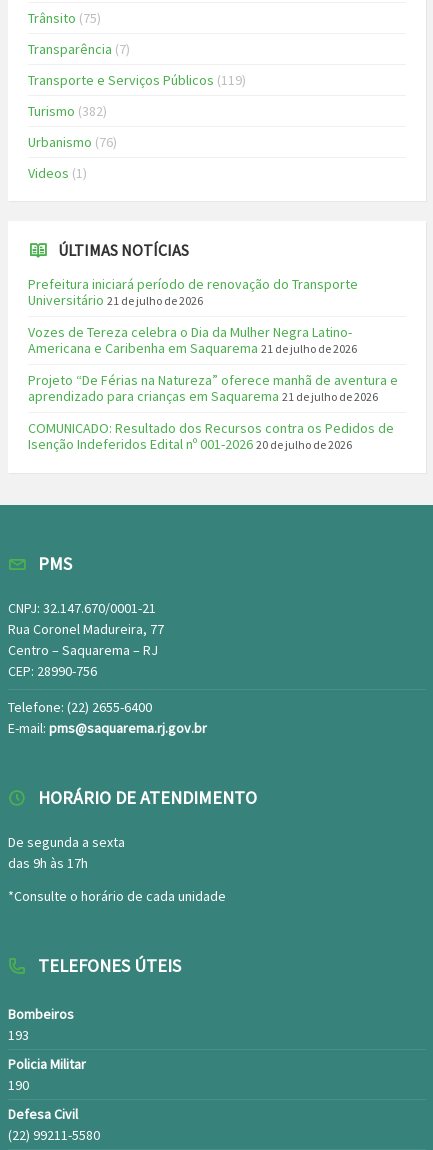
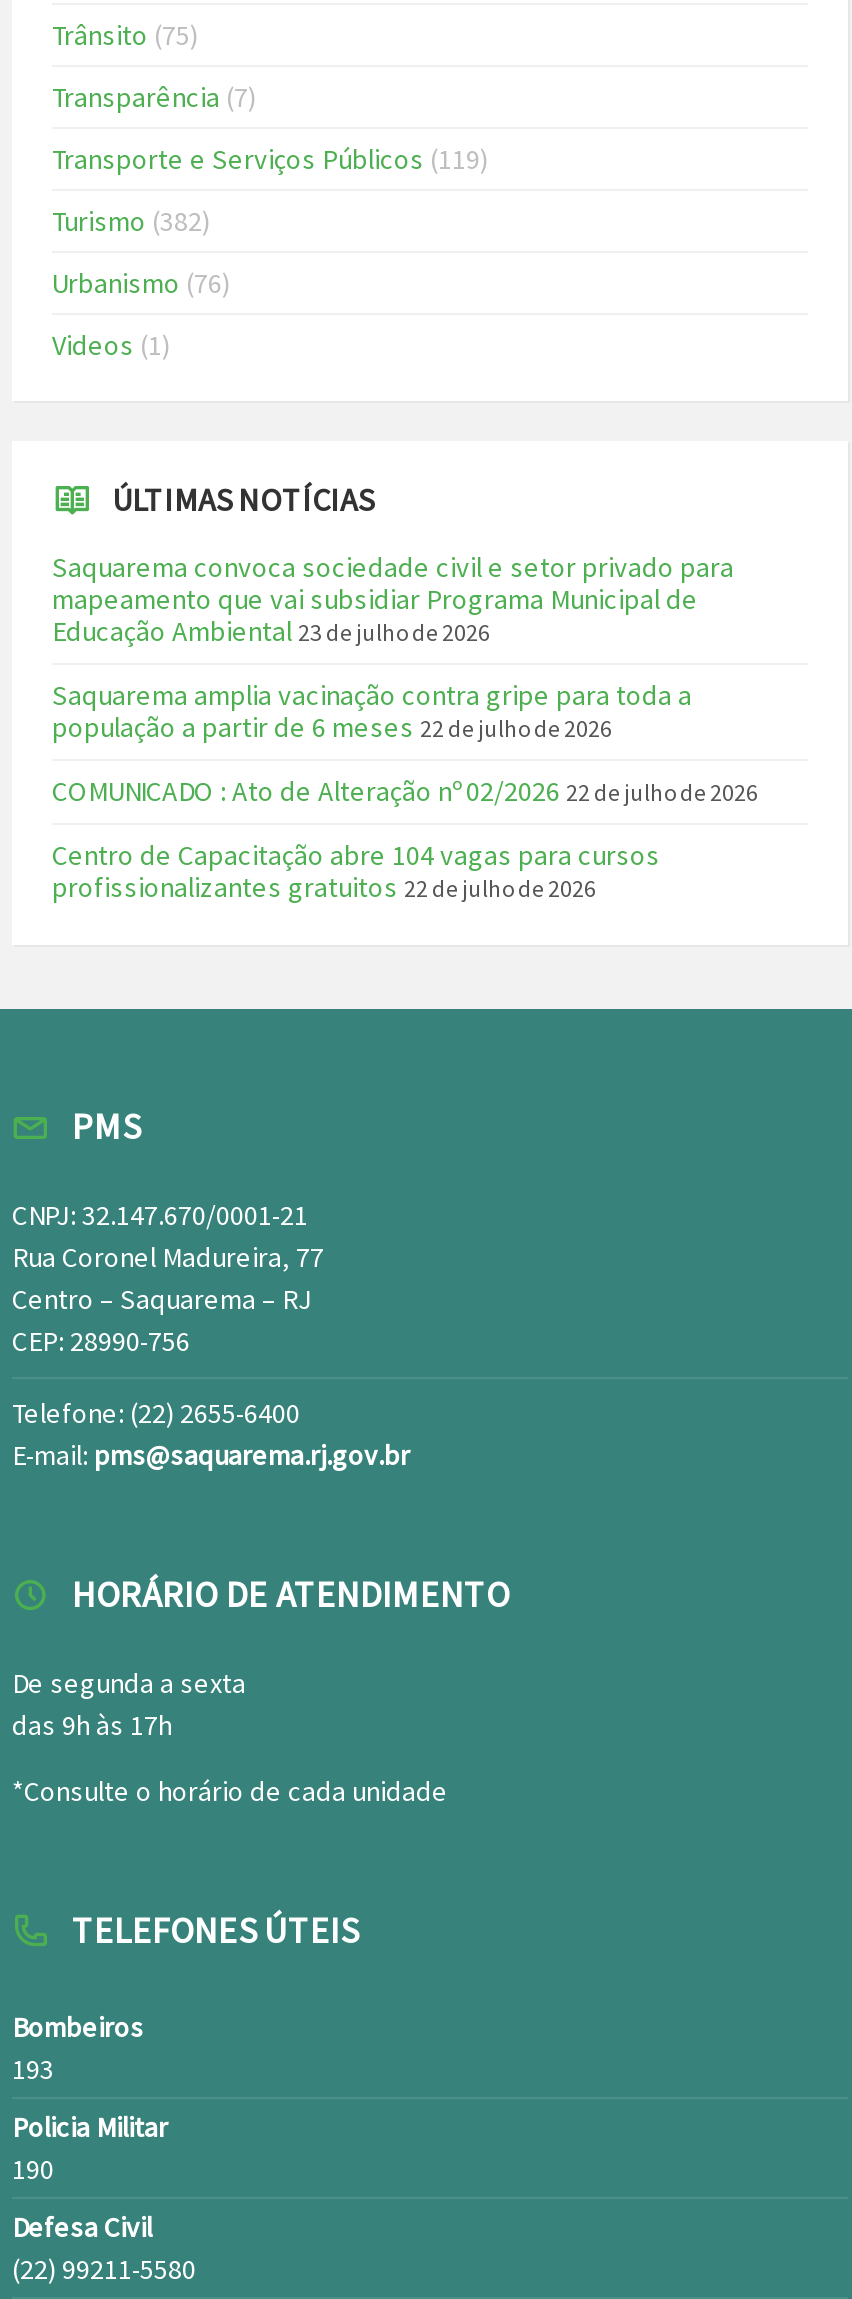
- Prefeitura iniciará período de renovação do Transporte
- Universitário 21 de julho de 2026
+ Saquarema convoca sociedade civil e setor privado para
+ mapeamento que vai subsidiar Programa Municipal de
+ Educação Ambiental 23 de julho de 2026

- Vozes de Tereza celebra o Dia da Mulher Negra Latino-
- Americana e Caribenha em Saquarema 21 de julho de 2026
+ Saquarema amplia vacinação contra gripe para toda a
+ população a partir de 6 meses 22 de julho de 2026

- Projeto “De Férias na Natureza” oferece manhã de aventura e
- aprendizado para crianças em Saquarema 21 de julho de 2026
+ COMUNICADO : Ato de Alteração nº 02/2026 22 de julho de 2026

- COMUNICADO: Resultado dos Recursos contra os Pedidos de
- Isenção Indeferidos Edital nº 001-2026 20 de julho de 2026
+ Centro de Capacitação abre 104 vagas para cursos
+ profissionalizantes gratuitos 22 de julho de 2026
